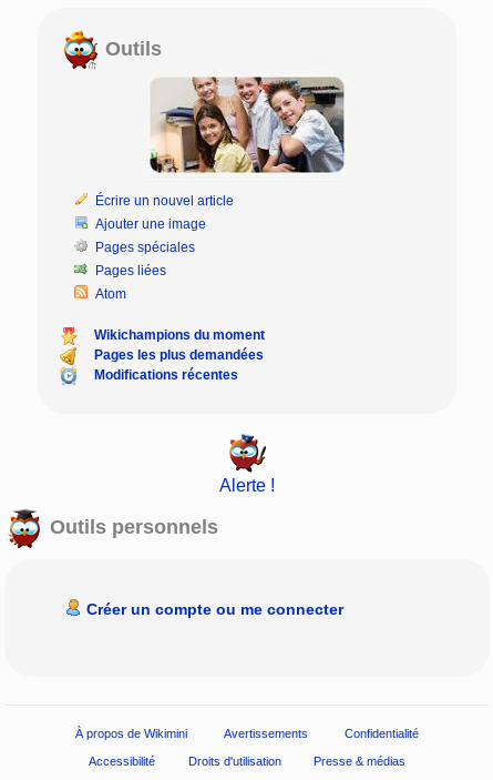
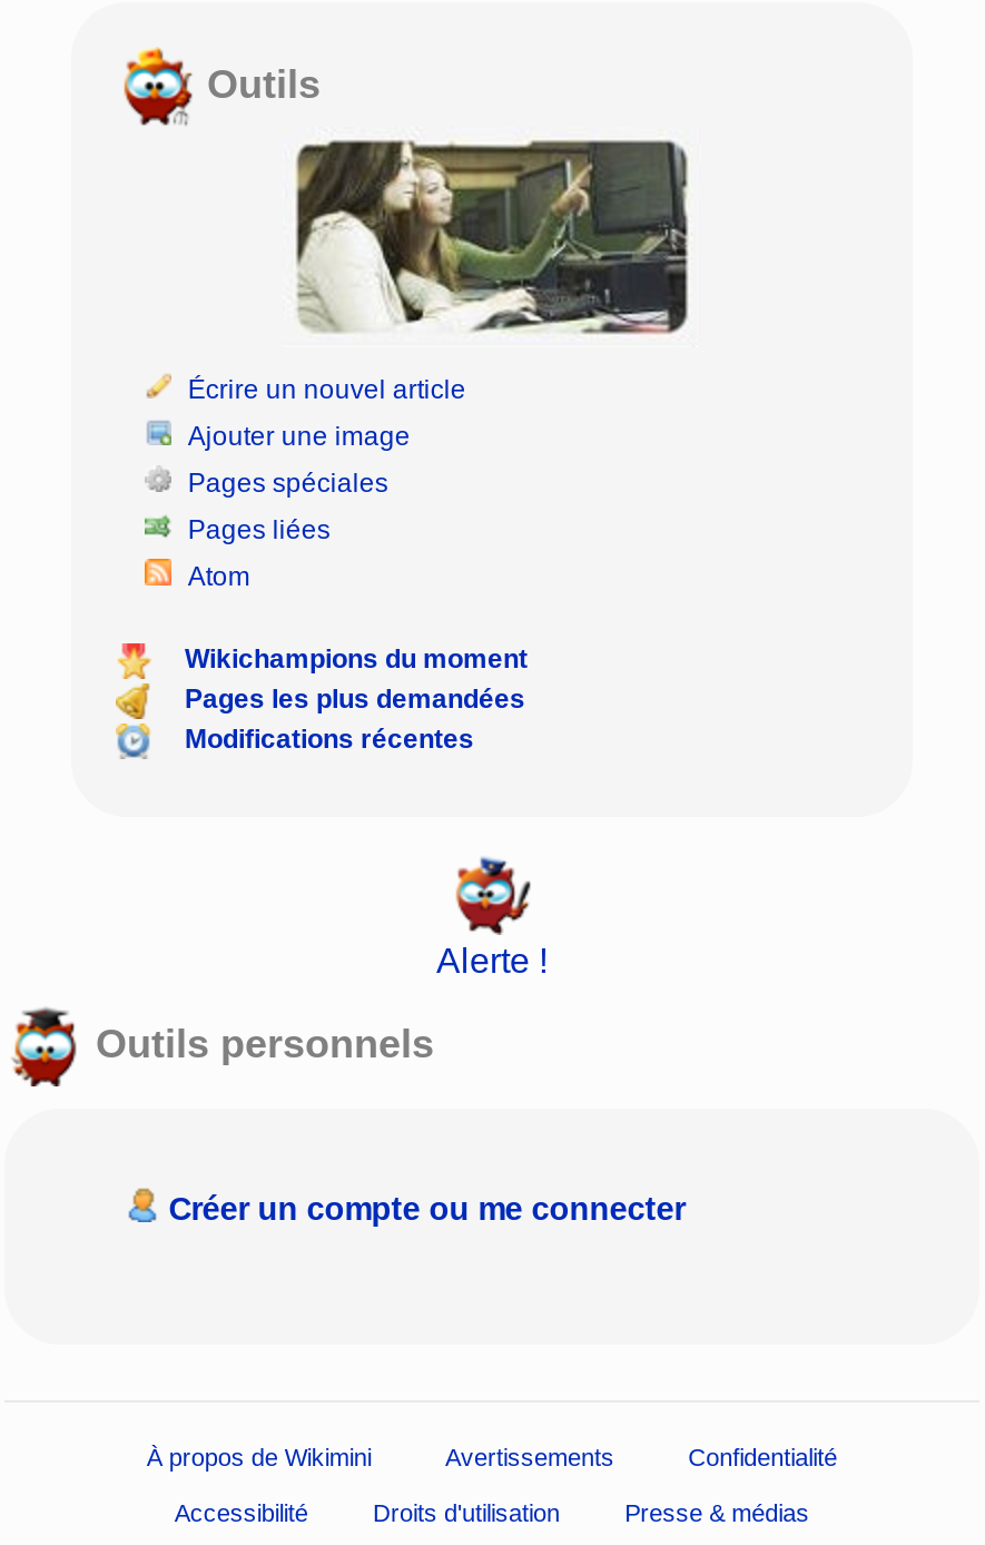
- [image]
+ [image]
